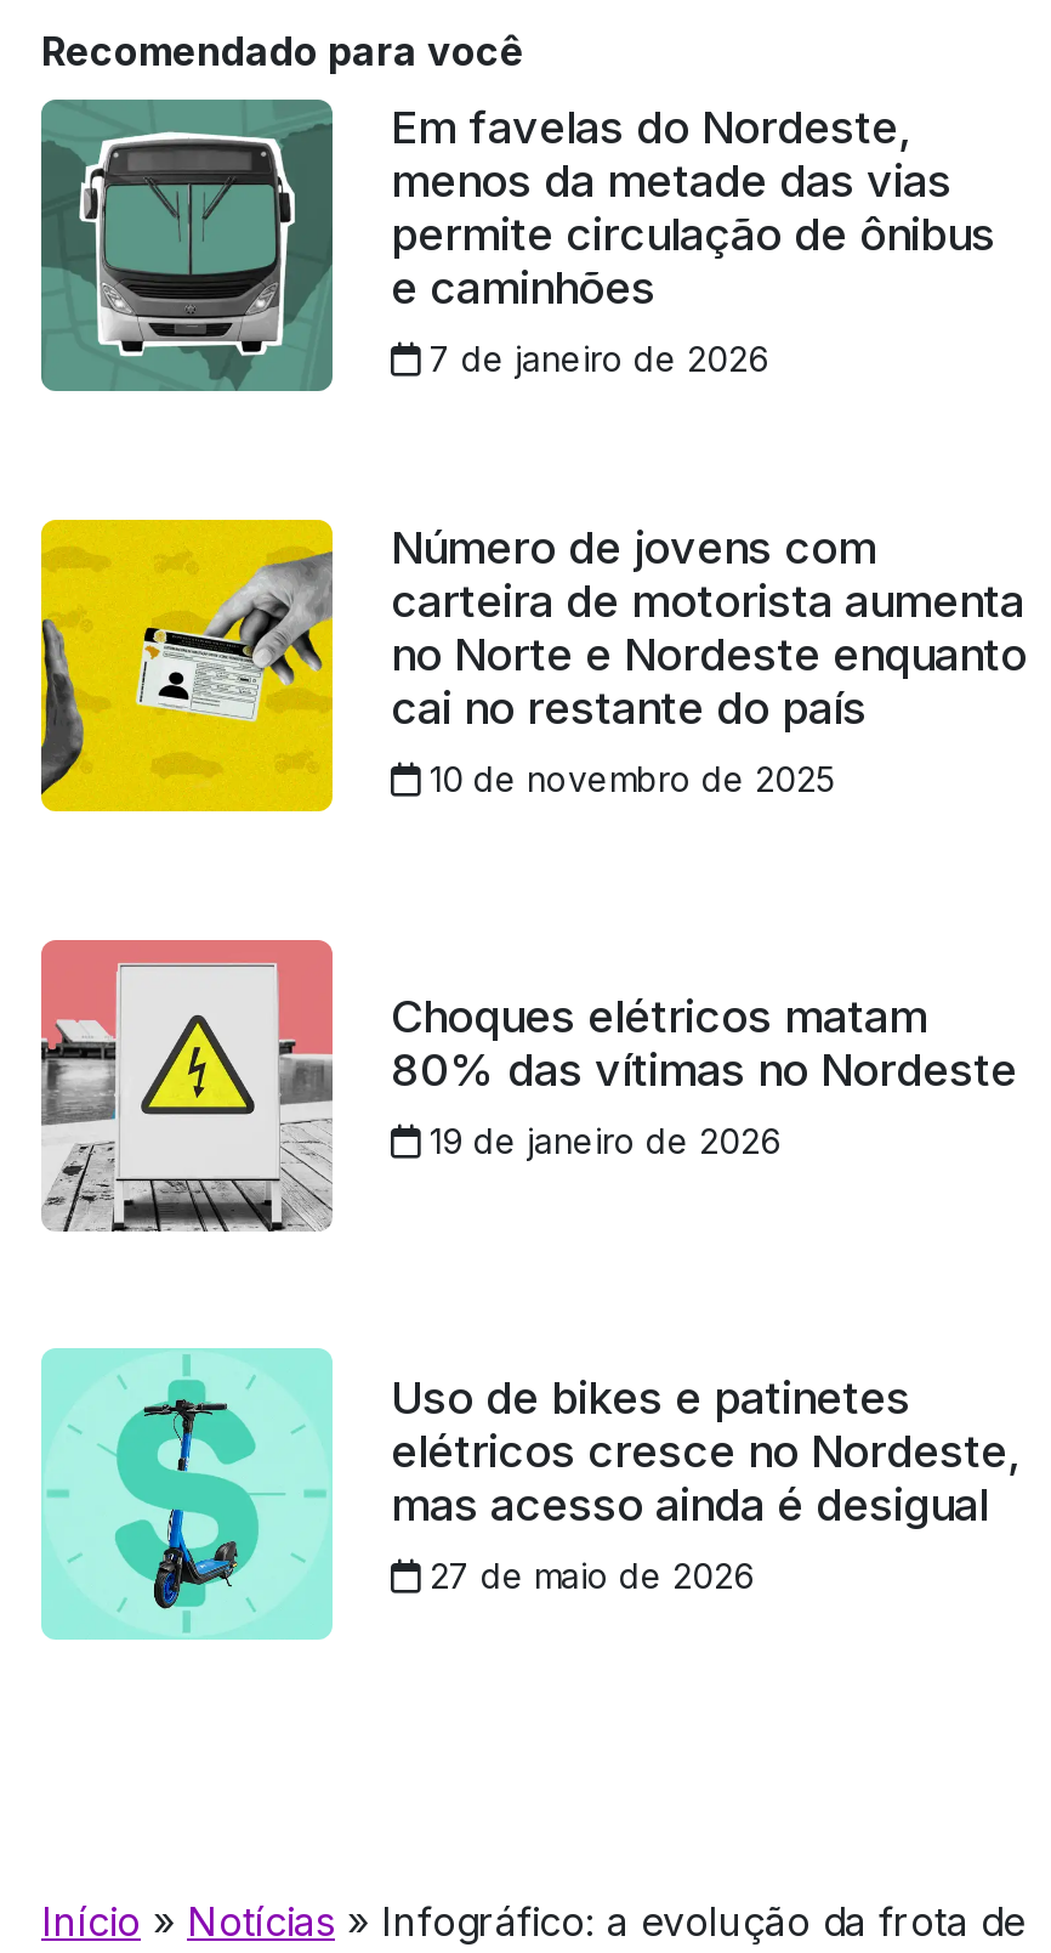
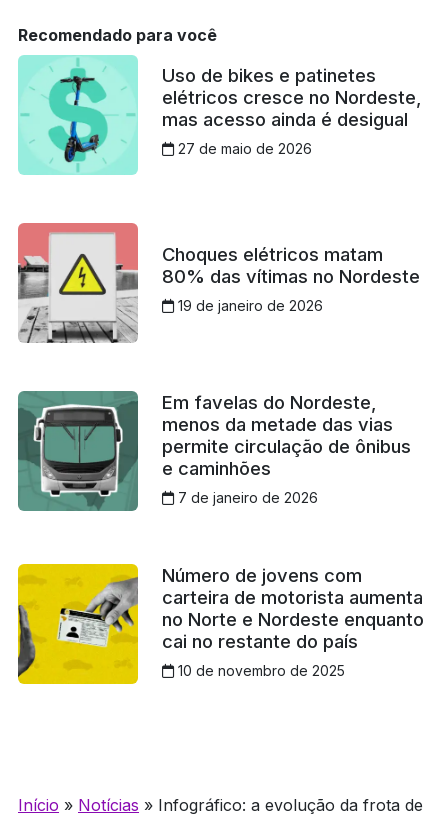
moved down: [image] | Em favelas do Nordeste, | menos da metade das vias | ... | cai no restante do país | 10 de novembro de 2025

moved up: [image] | Choques elétricos matam | 80% das vítimas no Nordeste | 19 de janeiro de 2026

moved up: [image] | Uso de bikes e patinetes | elétricos cresce no Nordeste, | mas acesso ainda é desigual | 27 de maio de 2026
